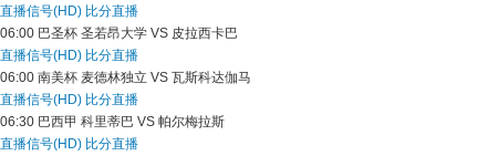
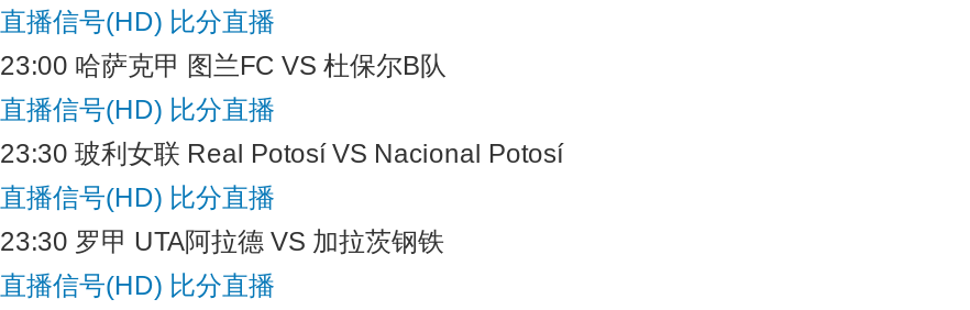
- 06:00 巴圣杯圣若昂大学 VS 皮拉西卡巴
+ 23:00 哈萨克甲图兰FC VS 杜保尔B队

- 06:00 南美杯麦德林独立 VS 瓦斯科达伽马
+ 23:30 玻利女联Real Potosí VS Nacional Potosí

- 06:30 巴西甲科里蒂巴 VS 帕尔梅拉斯
+ 23:30 罗甲UTA阿拉德 VS 加拉茨钢铁
